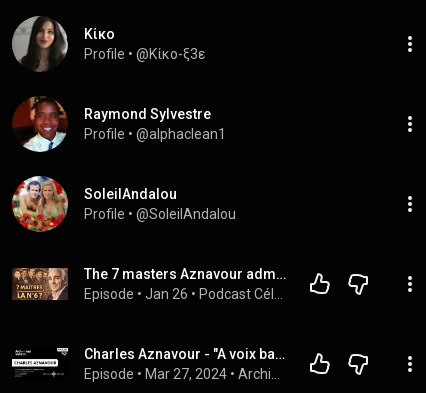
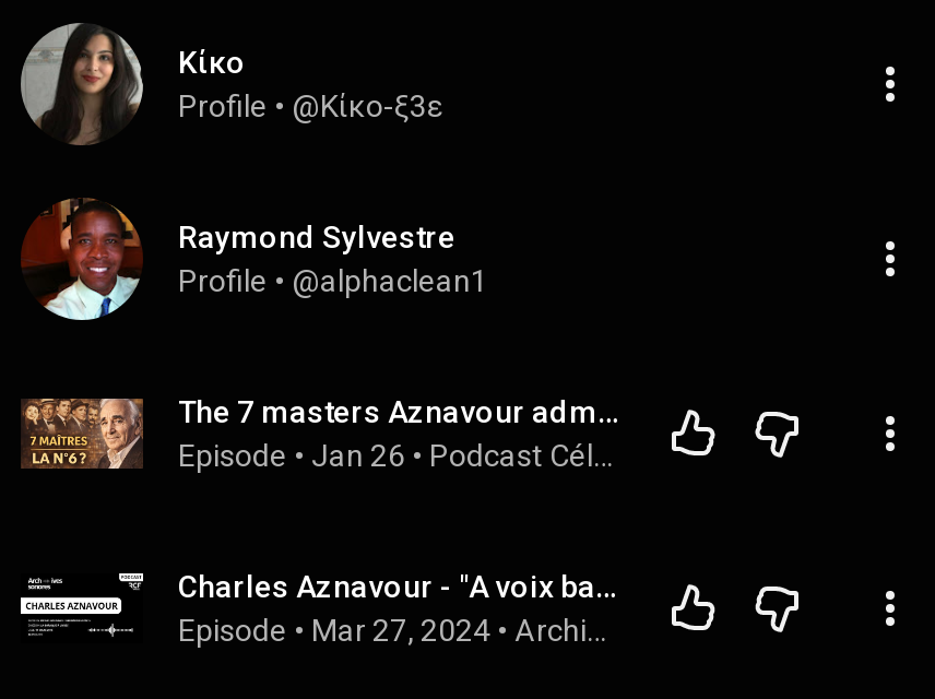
- [image]
- SoleilAndalou
- Profile • @SoleilAndalou
